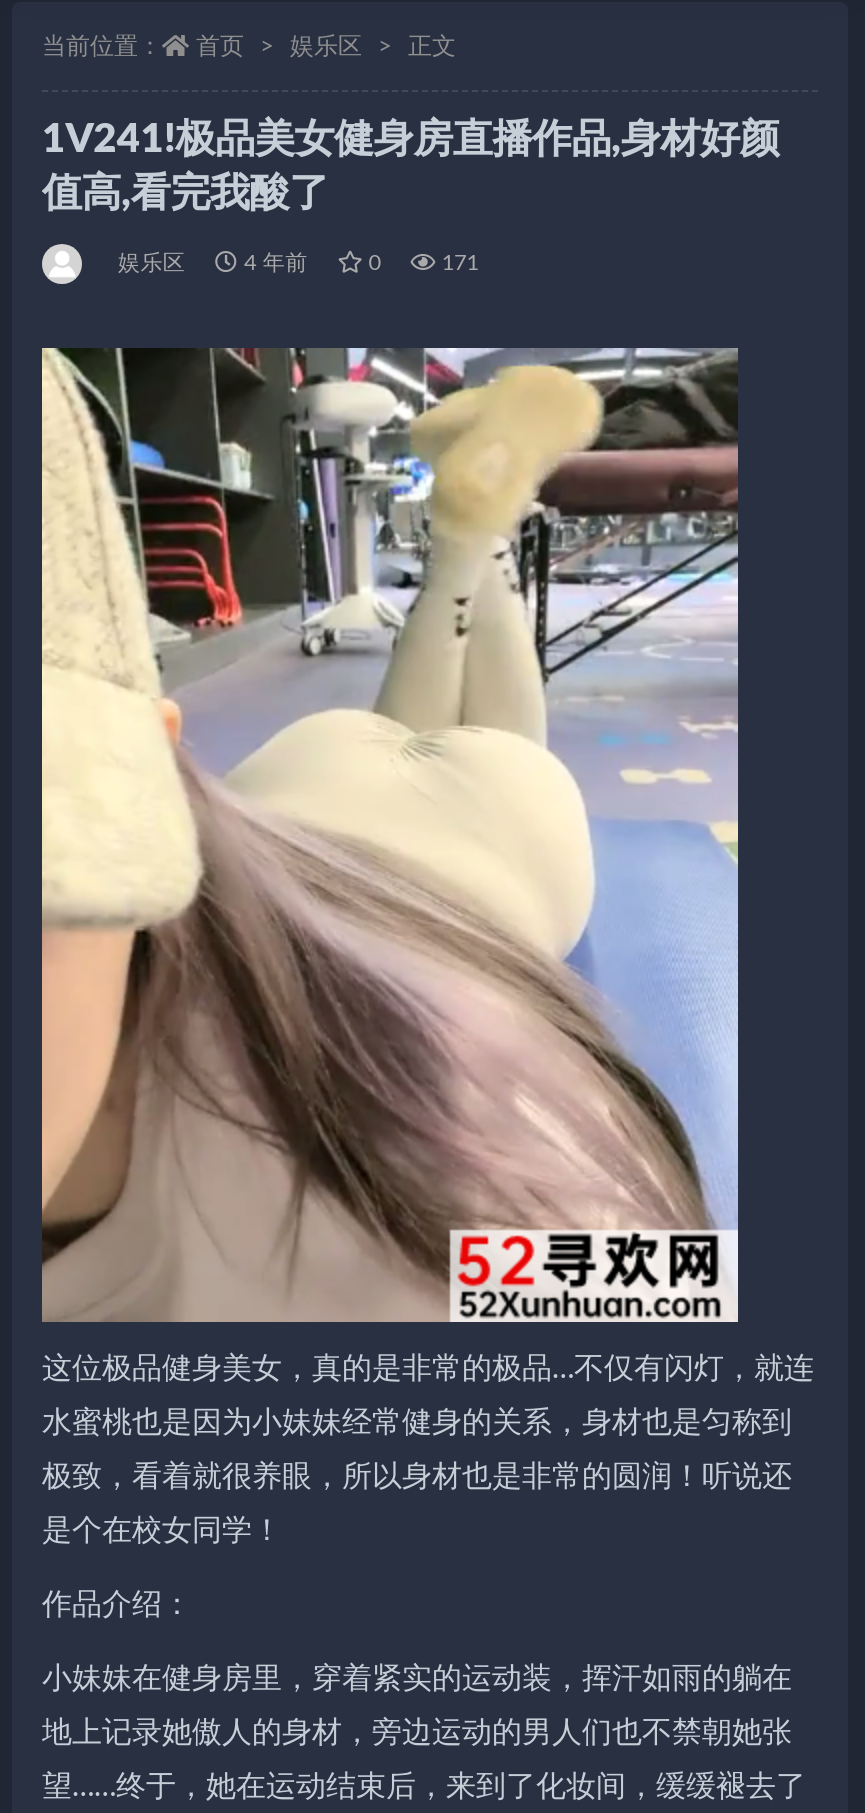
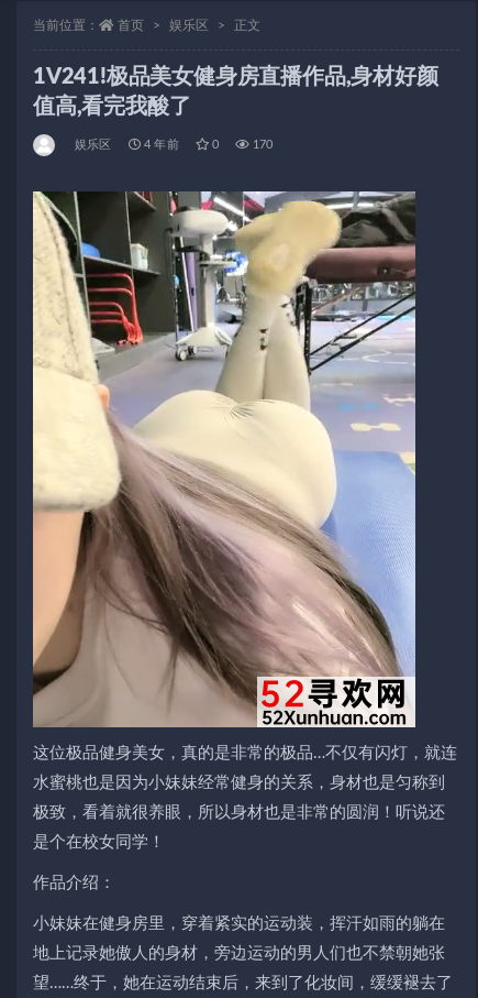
- 171
+ 170
